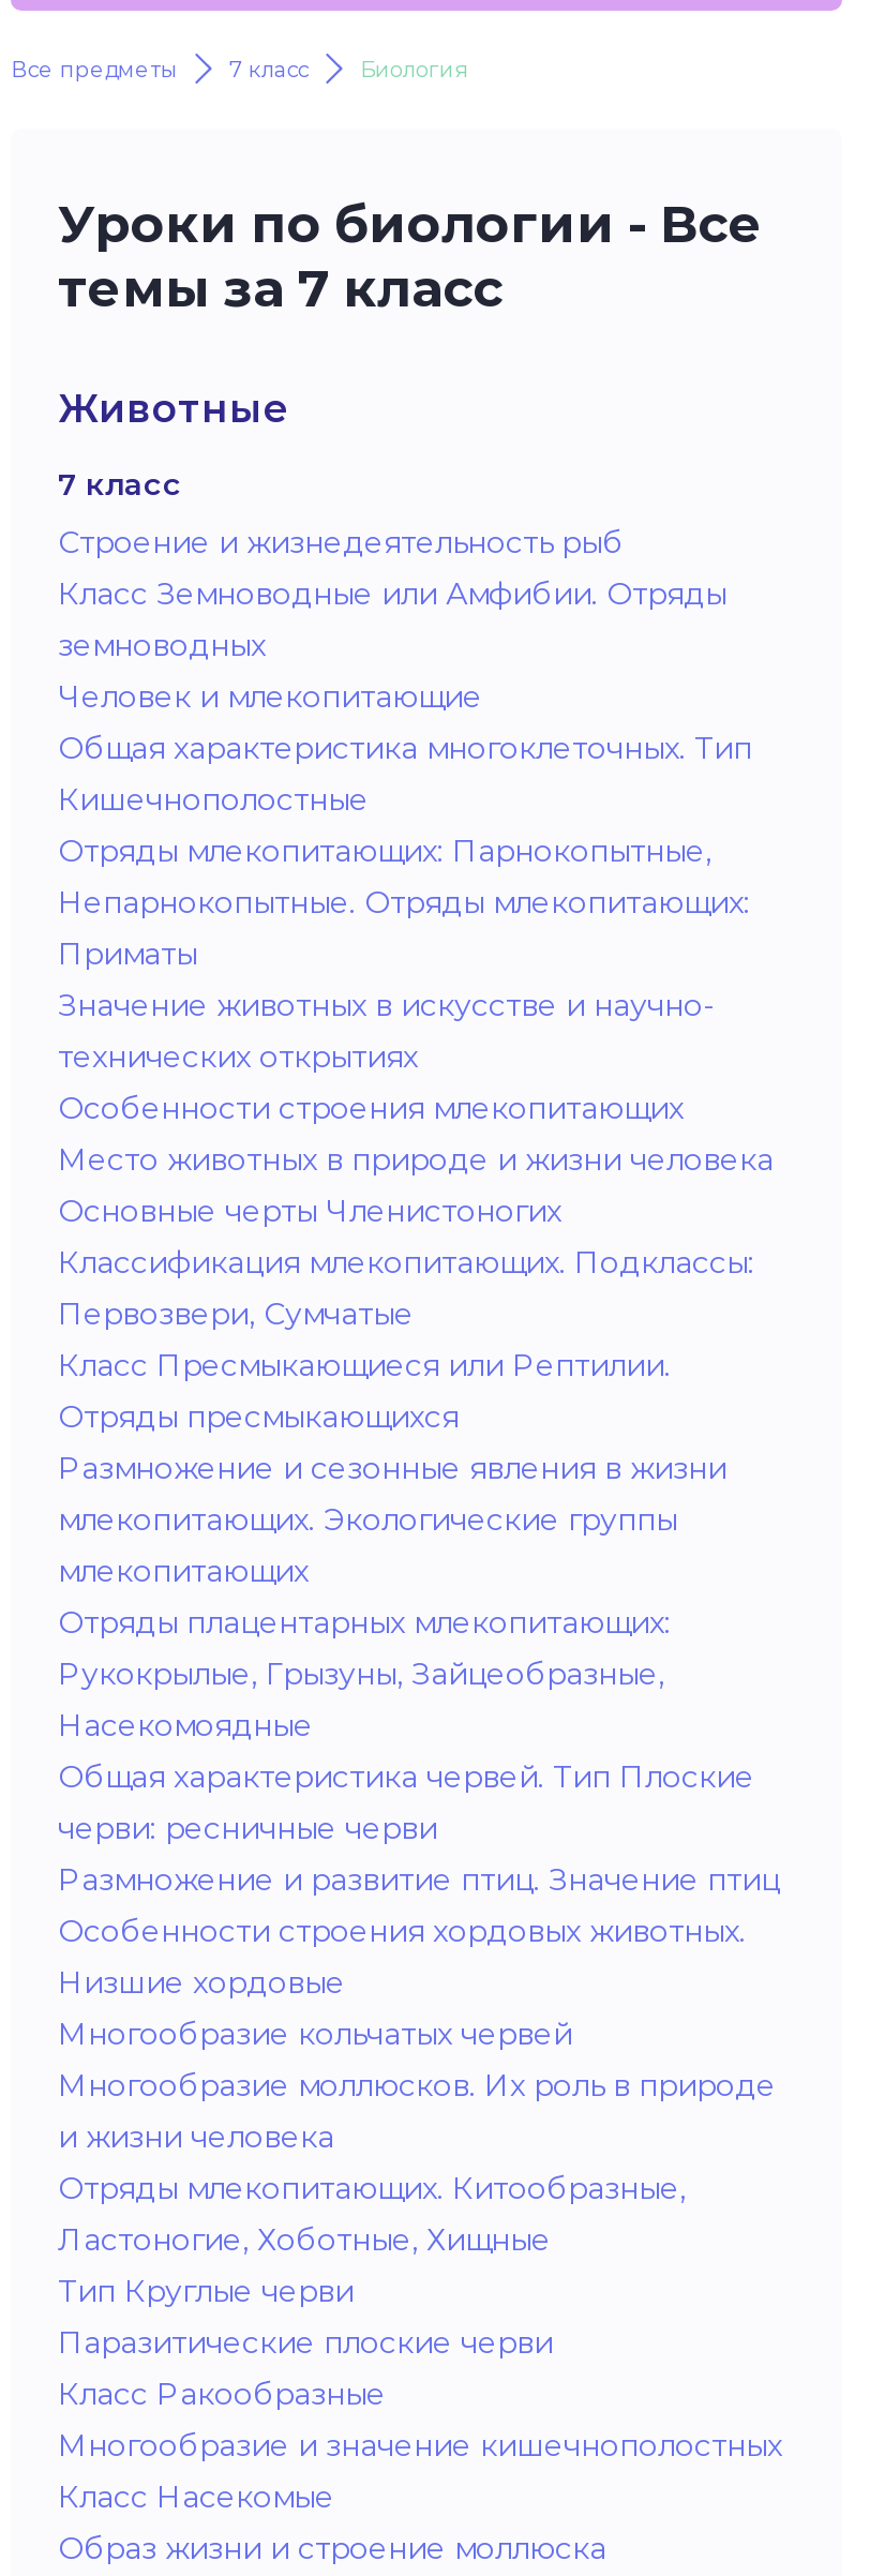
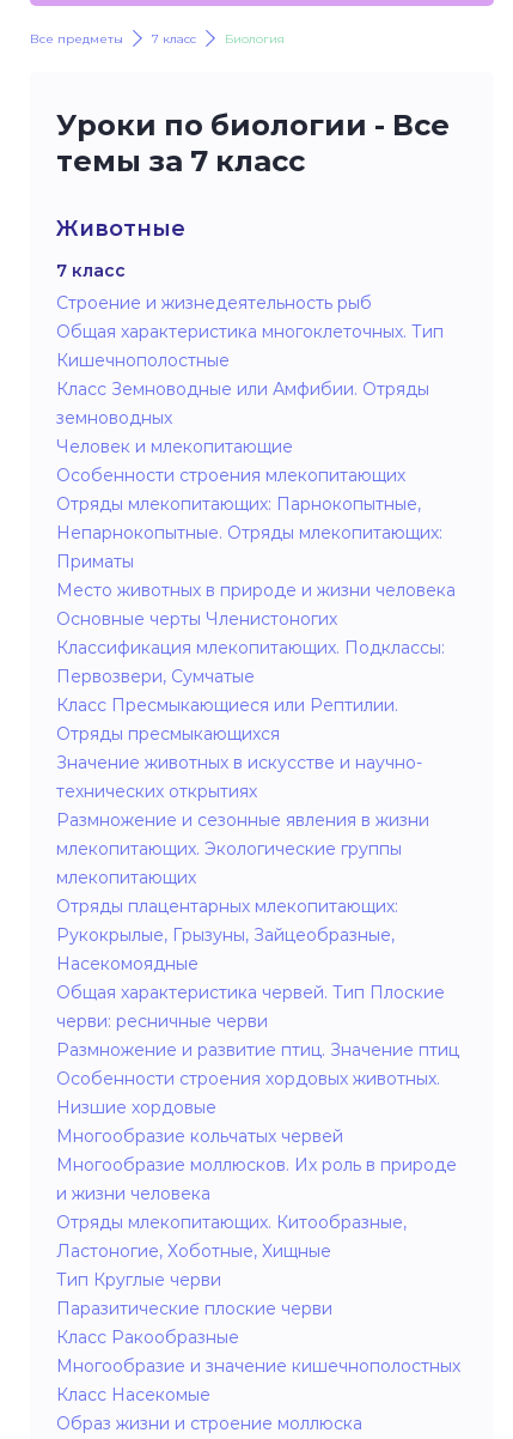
moved down: Класс Земноводные или Амфибии. Отряды | земноводных | Человек и млекопитающие

moved up: Общая характеристика многоклеточных. Тип | Кишечнополостные

moved down: Отряды млекопитающих: Парнокопытные, | Непарнокопытные. Отряды млекопитающих: | Приматы

moved down: Значение животных в искусстве и научно- | технических открытиях

moved up: Особенности строения млекопитающих

moved up: Место животных в природе и жизни человека | Основные черты Членистоногих | Классификация млекопитающих. Подклассы: | Первозвери, Сумчатые | Класс Пресмыкающиеся или Рептилии. | Отряды пресмыкающихся
